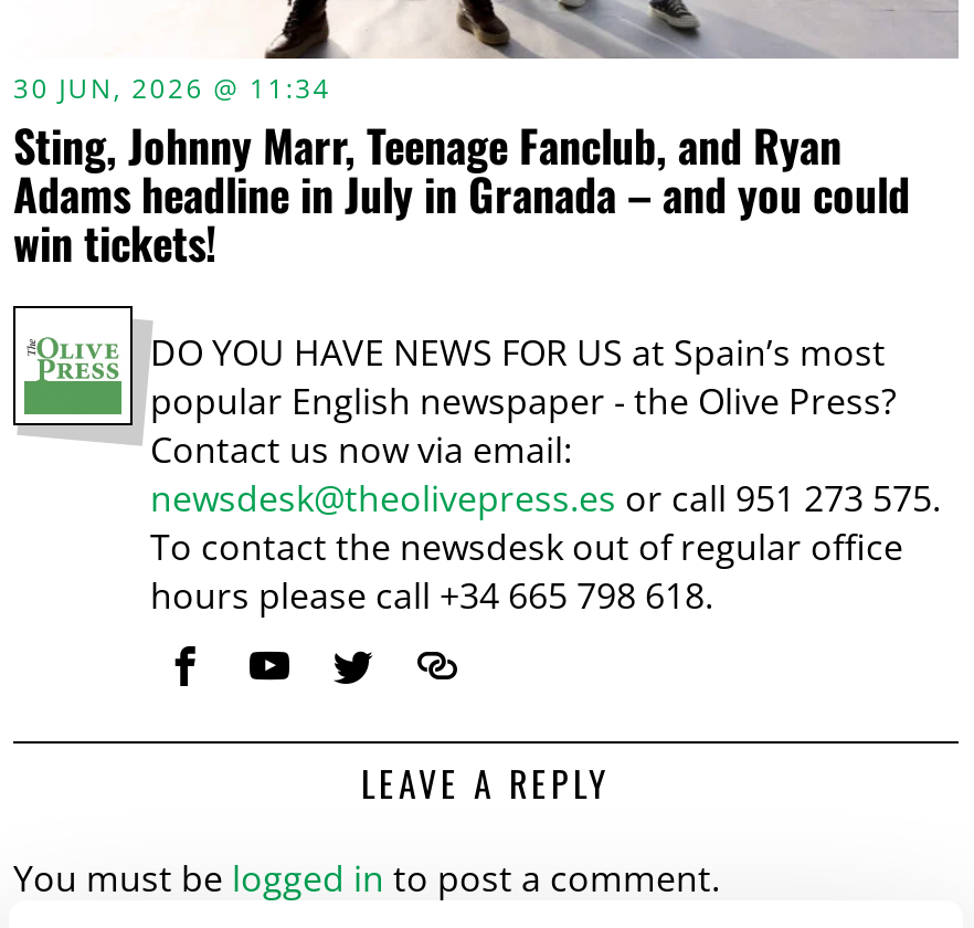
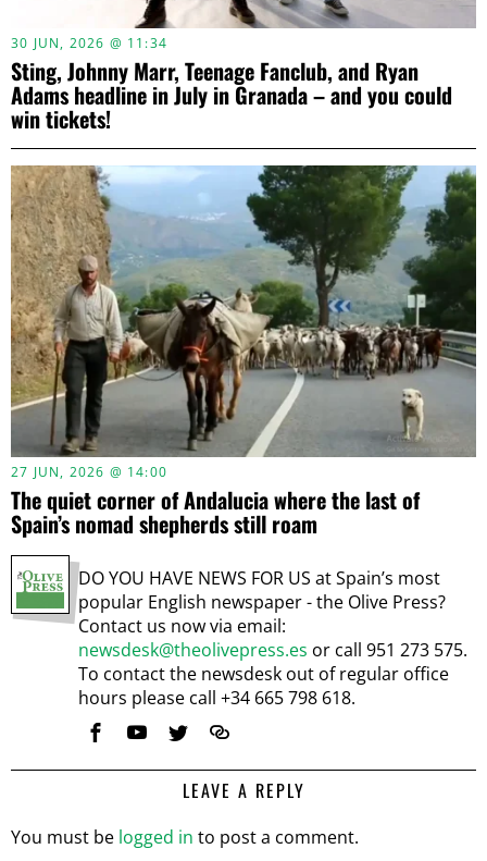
+ [image]
+ 27 JUN, 2026 @ 14:00
+ The quiet corner of Andalucia where the last of
+ Spain’s nomad shepherds still roam
